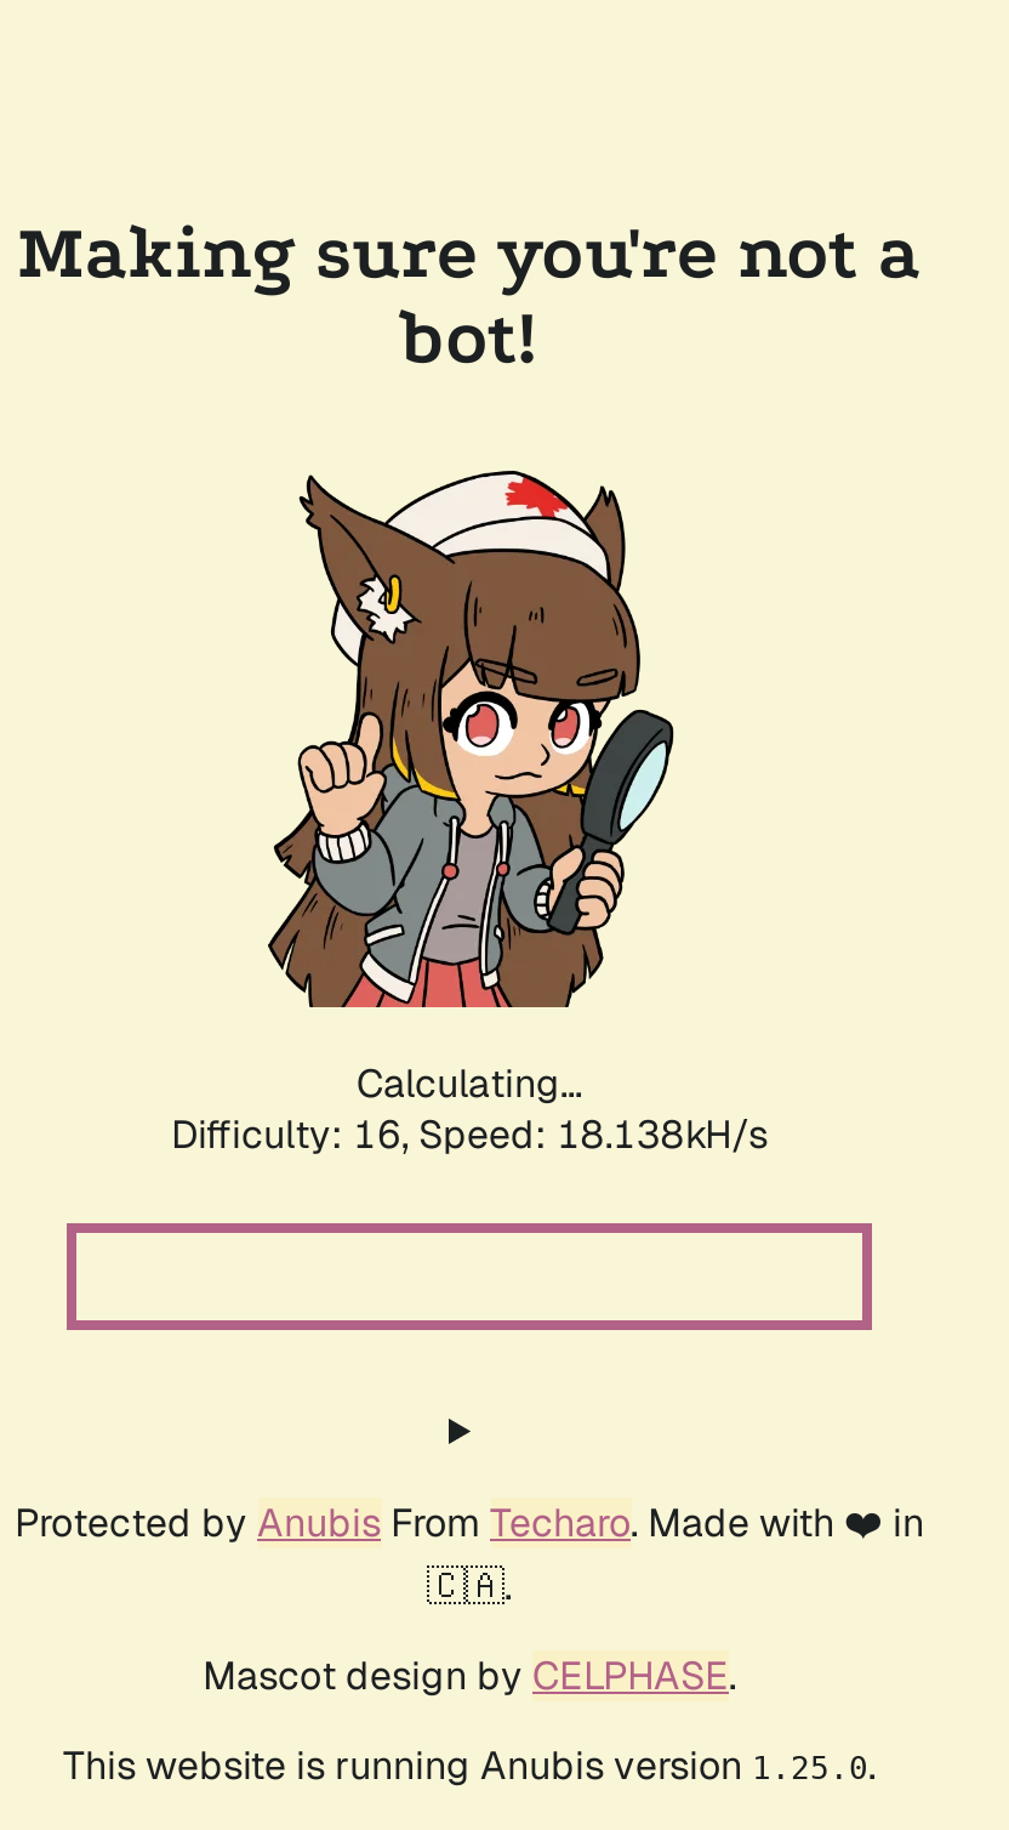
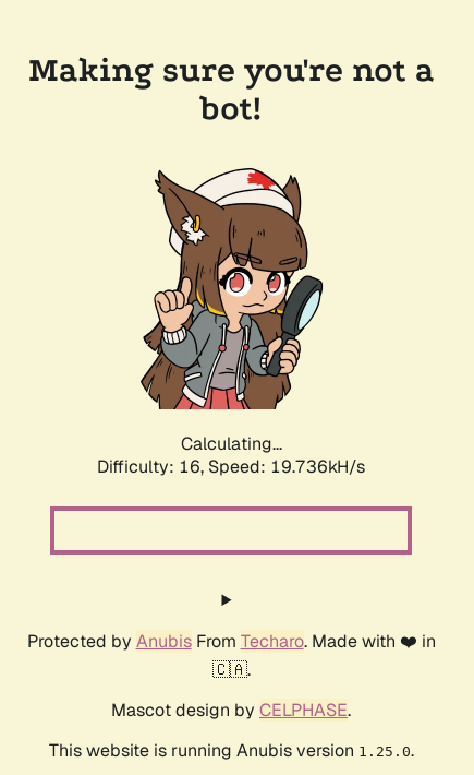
- Difficulty: 16, Speed: 18.138kH/s
+ Difficulty: 16, Speed: 19.736kH/s
